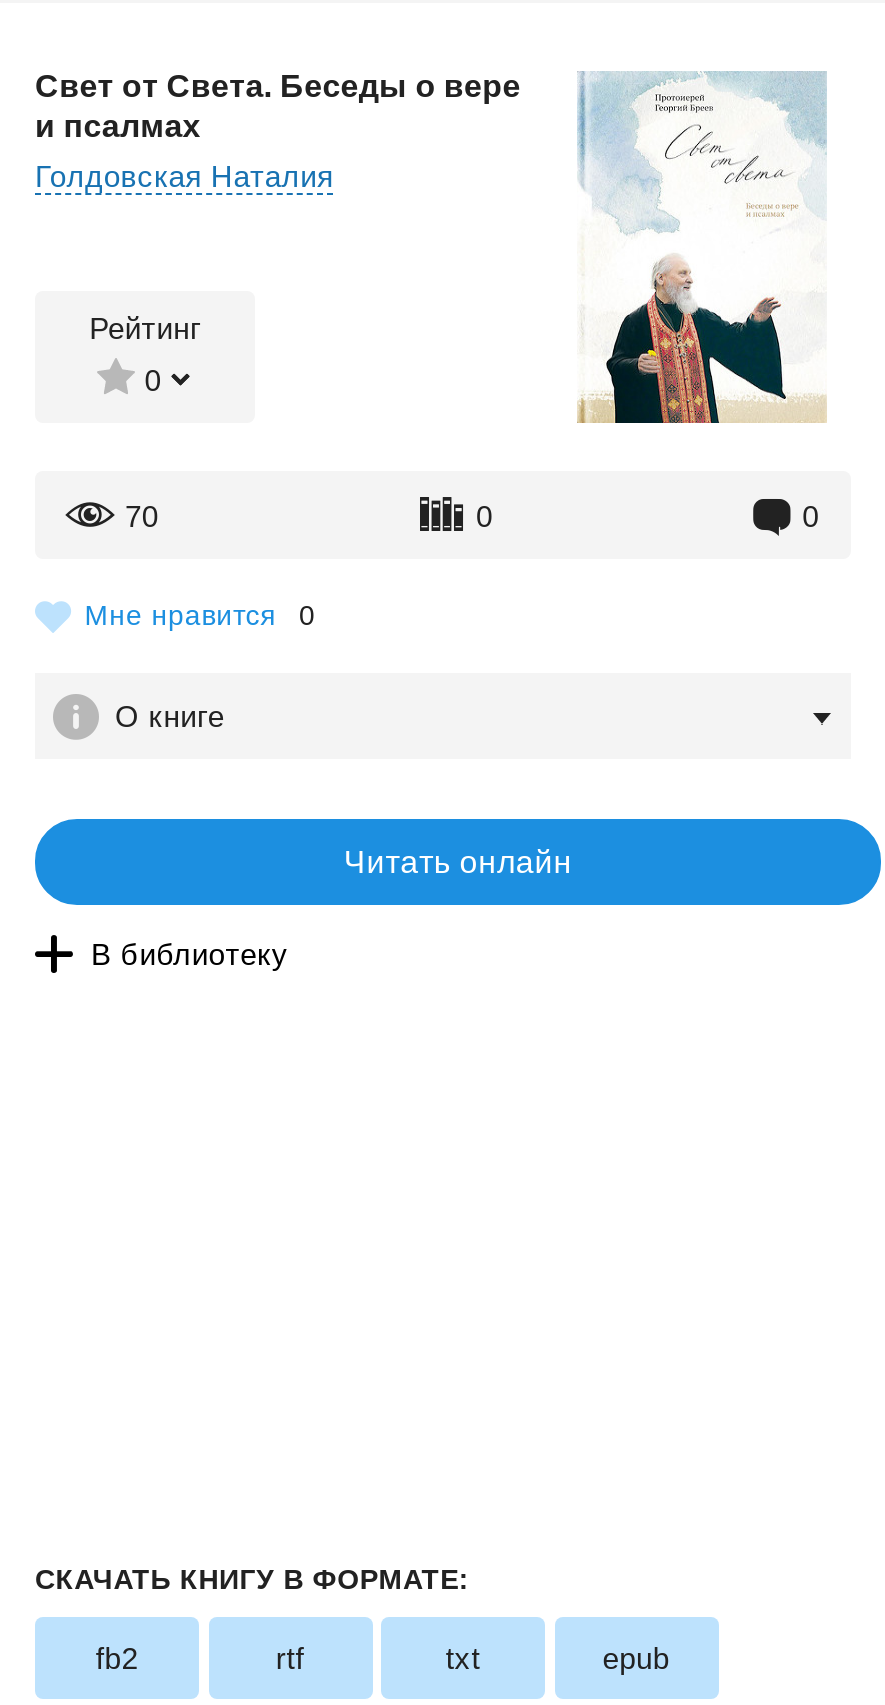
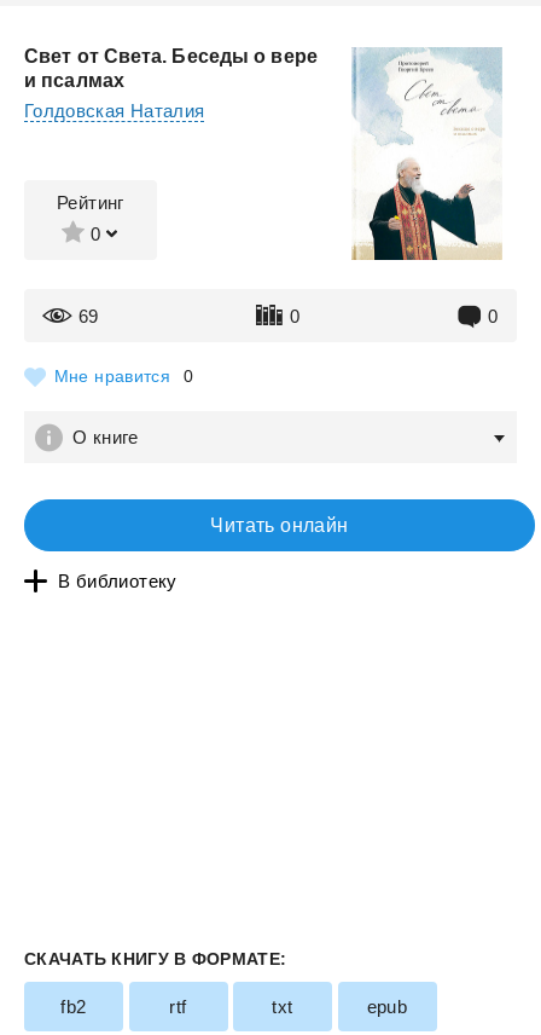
- 70
+ 69
